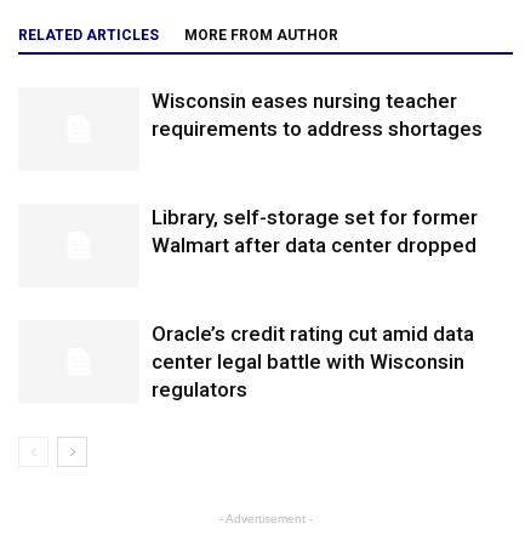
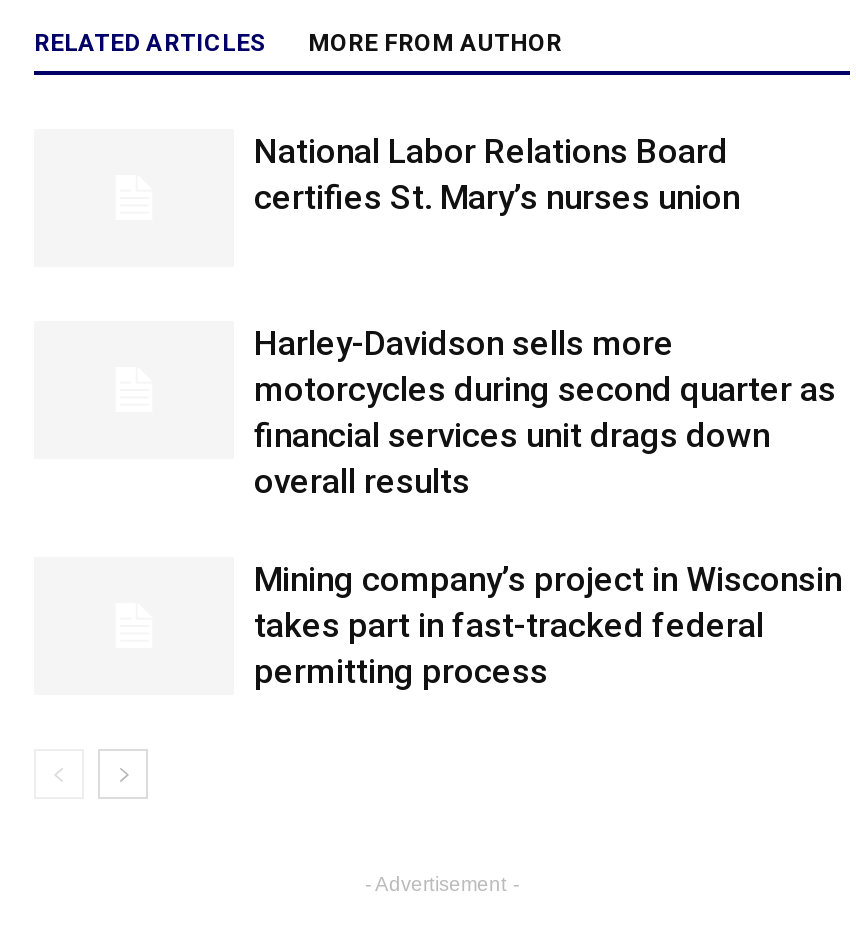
- Wisconsin eases nursing teacher
- requirements to address shortages
+ National Labor Relations Board
+ certifies St. Mary’s nurses union

- Library, self-storage set for former
- Walmart after data center dropped
+ Harley-Davidson sells more
+ motorcycles during second quarter as
+ financial services unit drags down
+ overall results

- Oracle’s credit rating cut amid data
- center legal battle with Wisconsin
- regulators
+ Mining company’s project in Wisconsin
+ takes part in fast-tracked federal
+ permitting process
